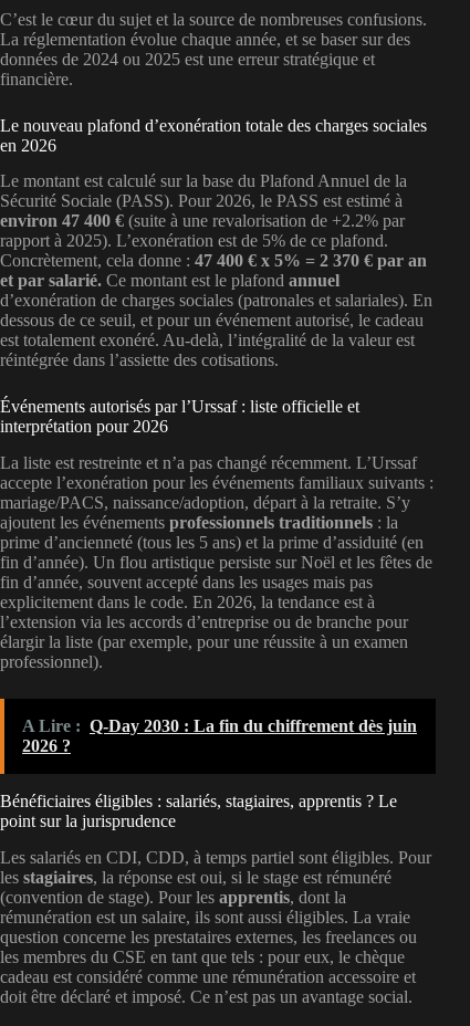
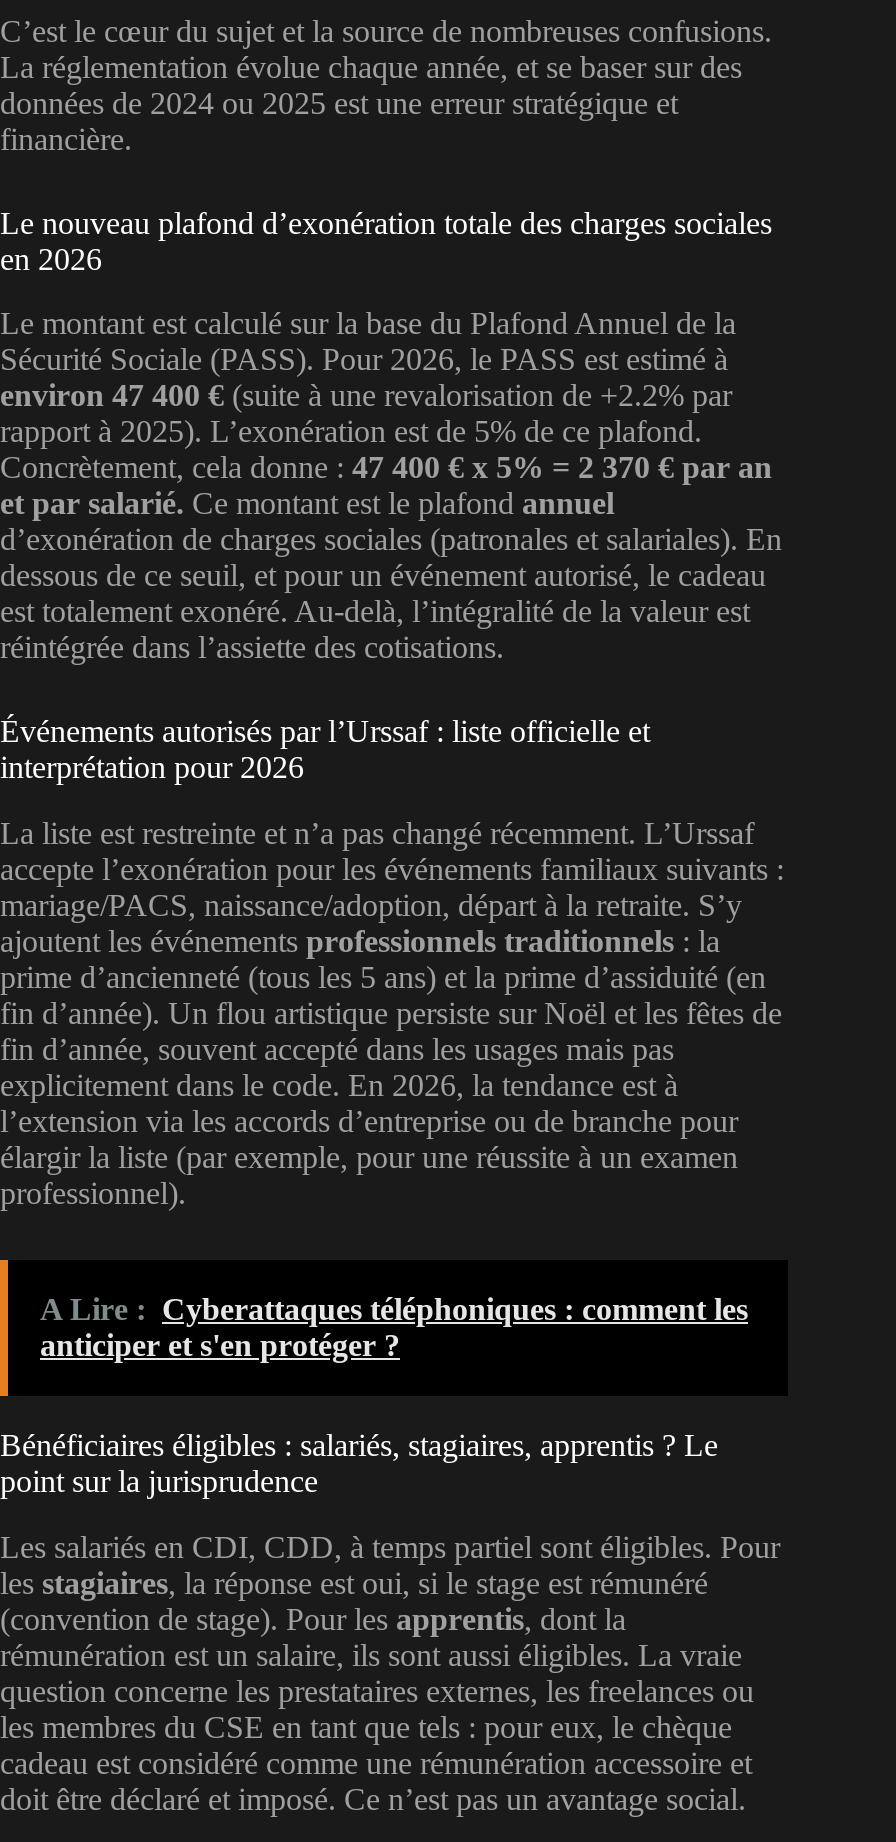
- A Lire : Q-Day 2030 : La fin du chiffrement dès juin
- 2026 ?
+ A Lire : Cyberattaques téléphoniques : comment les
+ anticiper et s'en protéger ?
